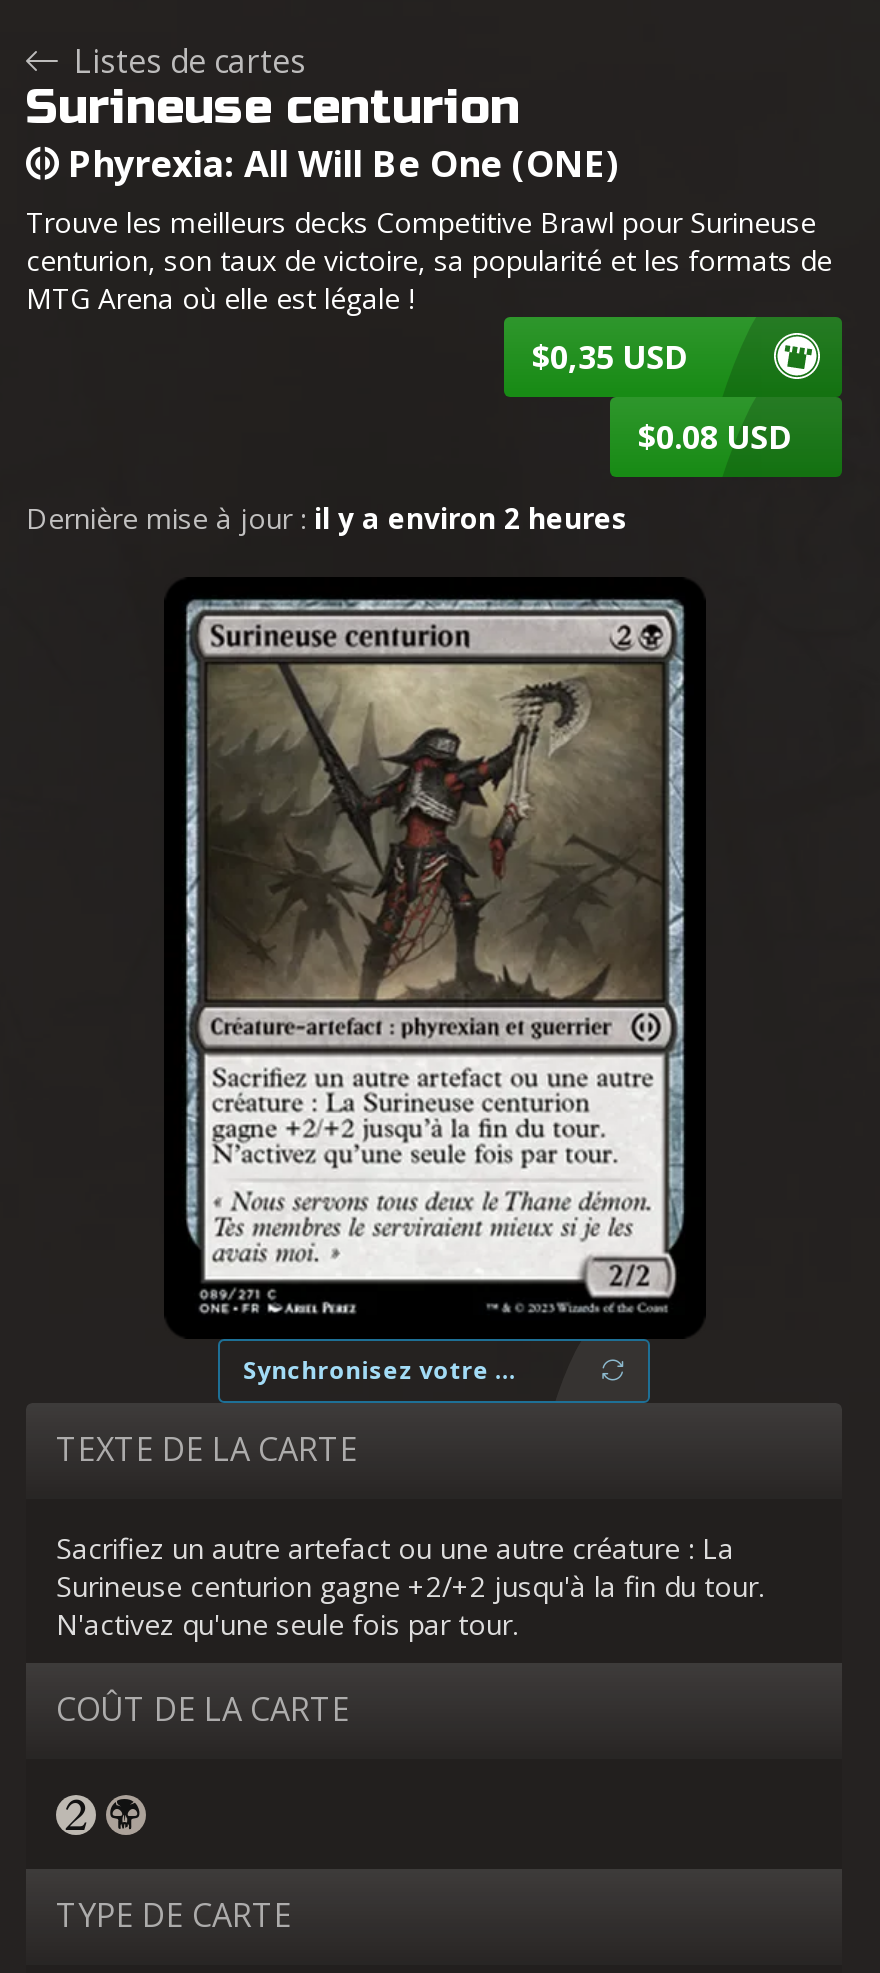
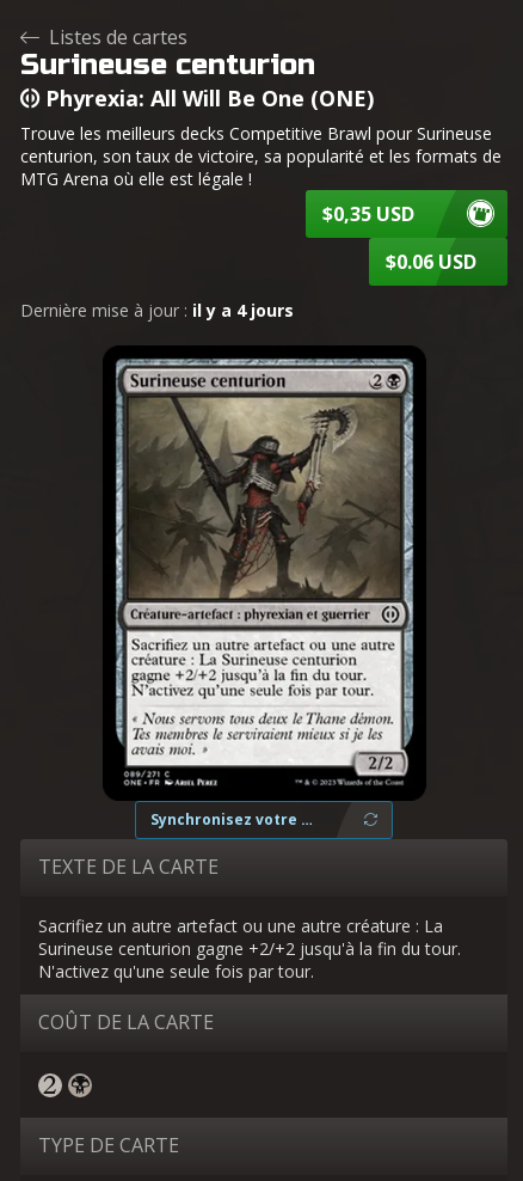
- $0.08 USD
+ $0.06 USD

- Dernière mise à jour : il y a environ 2 heures
+ Dernière mise à jour : il y a 4 jours
